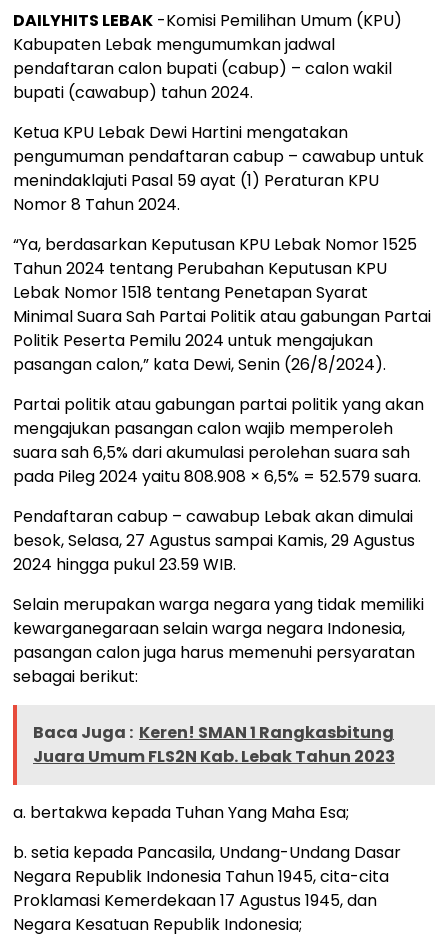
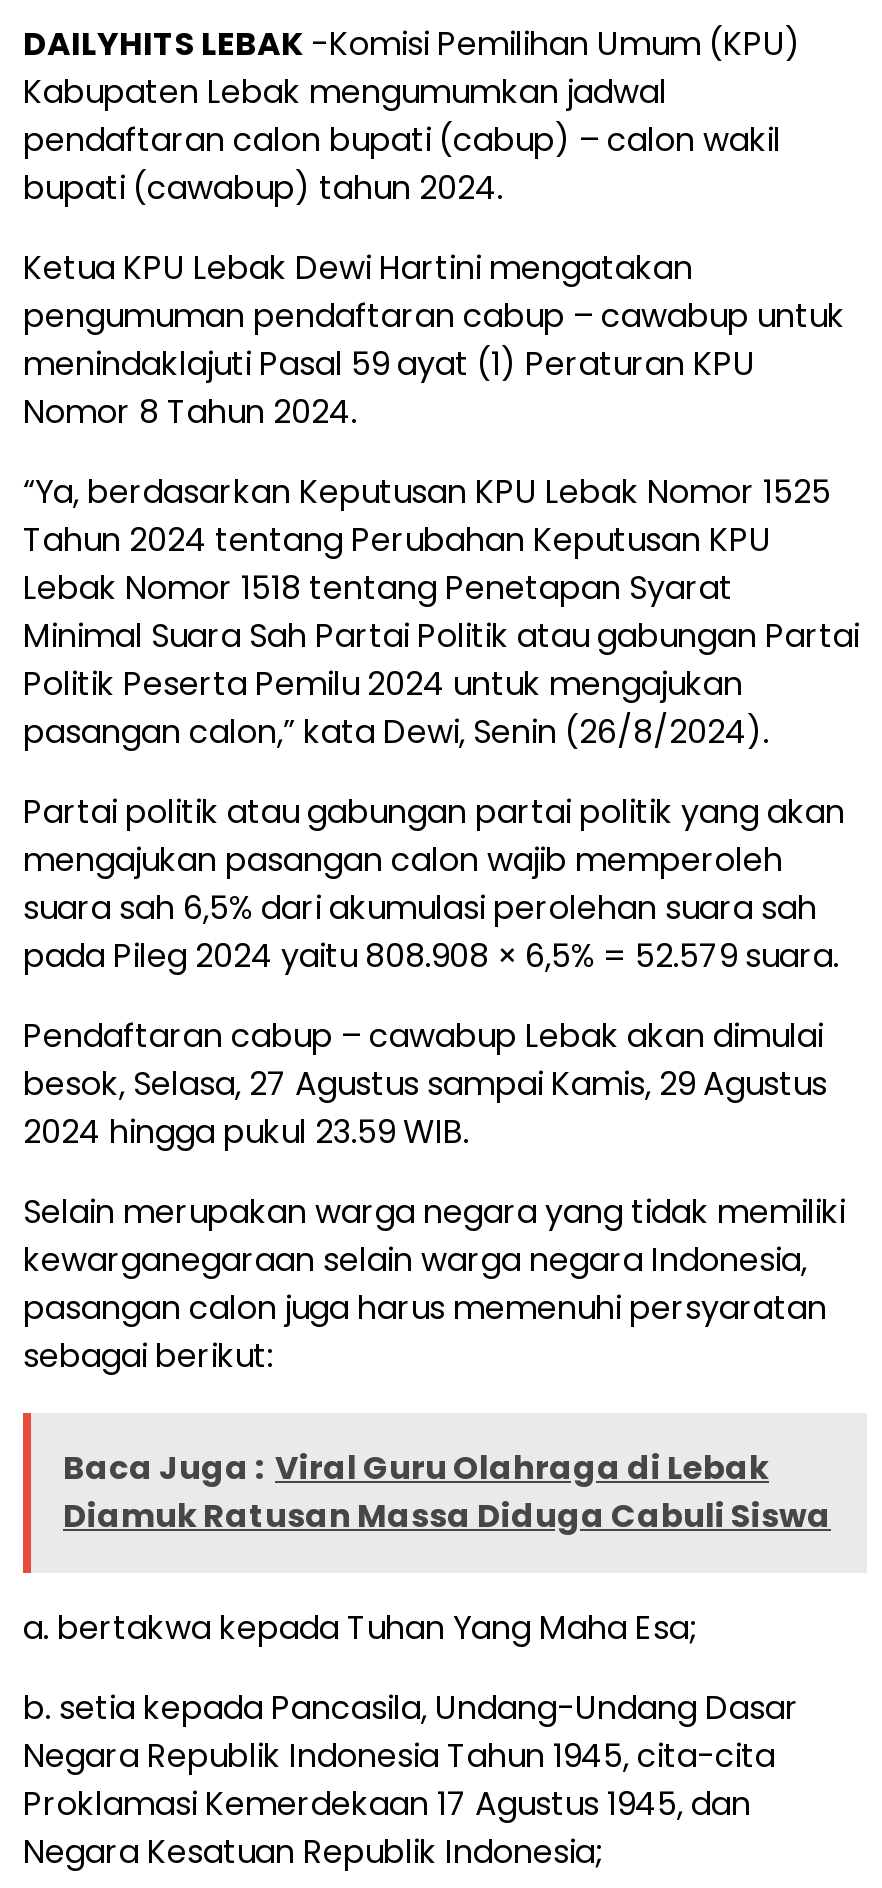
- Baca Juga : Keren! SMAN 1 Rangkasbitung
- Juara Umum FLS2N Kab. Lebak Tahun 2023
+ Baca Juga : Viral Guru Olahraga di Lebak
+ Diamuk Ratusan Massa Diduga Cabuli Siswa
